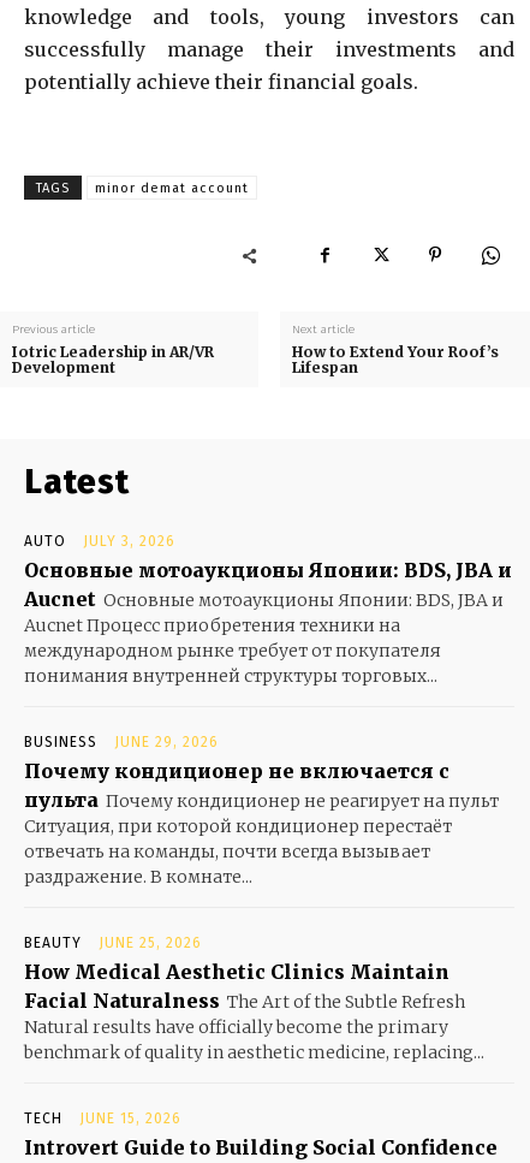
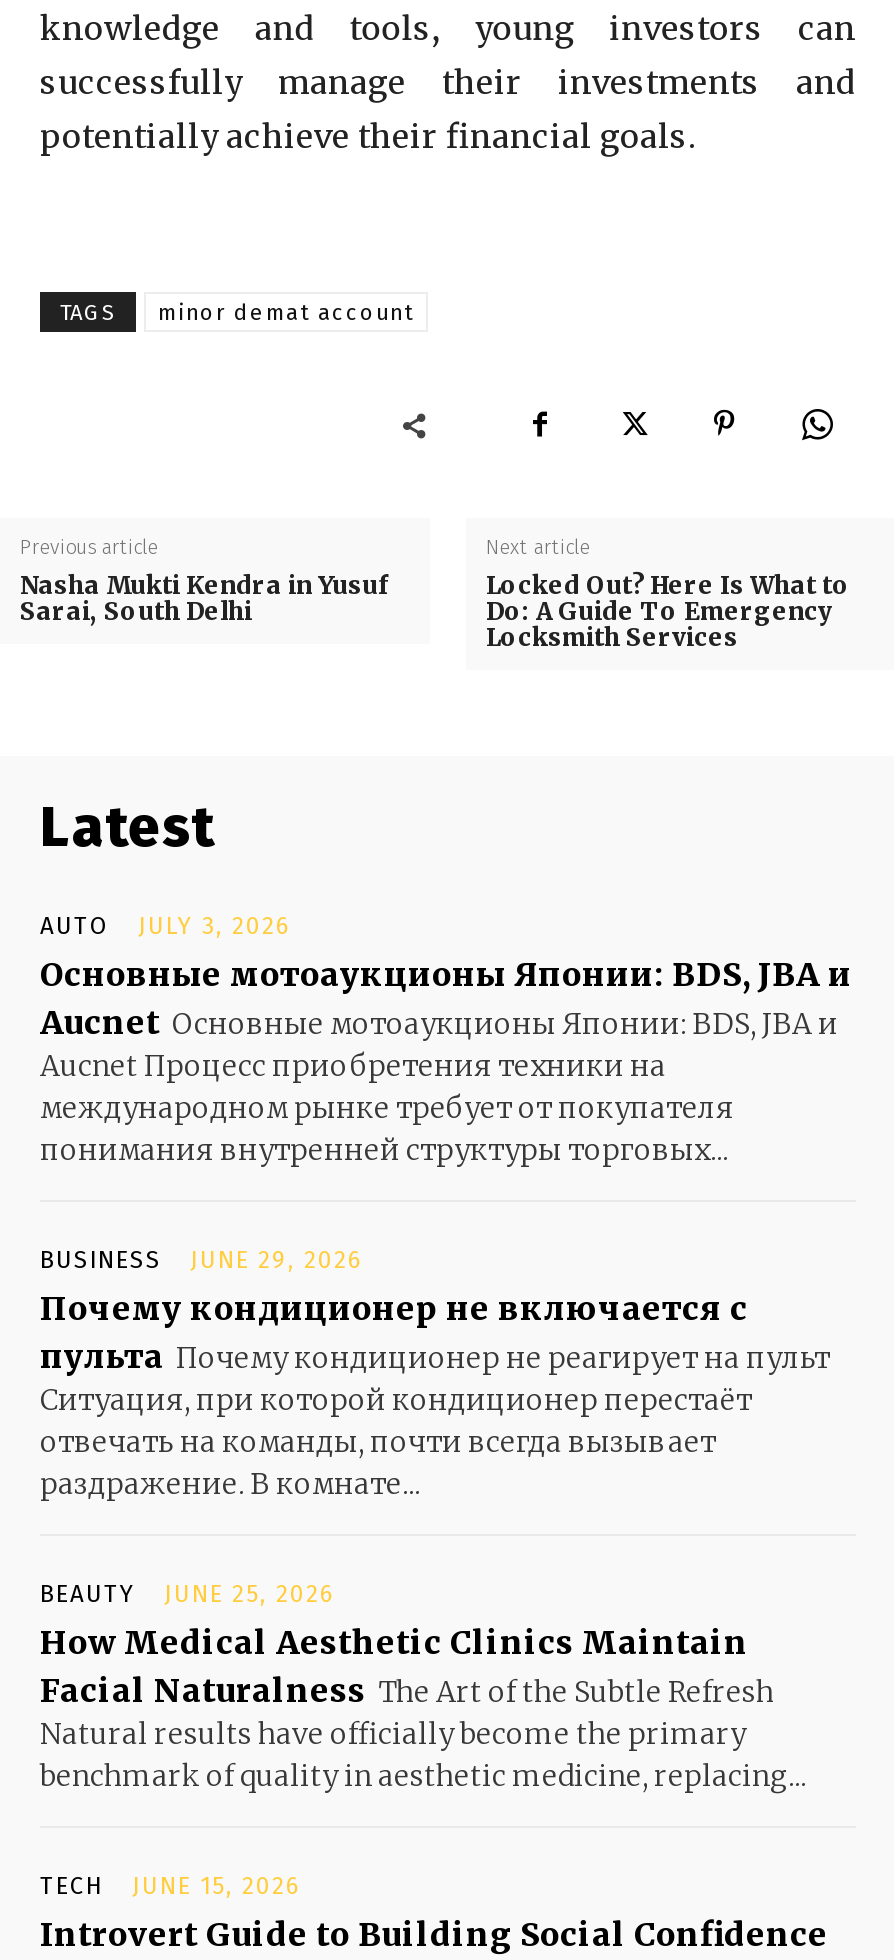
- Iotric Leadership in AR/VR
- Development
+ Nasha Mukti Kendra in Yusuf
+ Sarai, South Delhi

- How to Extend Your Roof’s
- Lifespan
+ Locked Out? Here Is What to
+ Do: A Guide To Emergency
+ Locksmith Services
